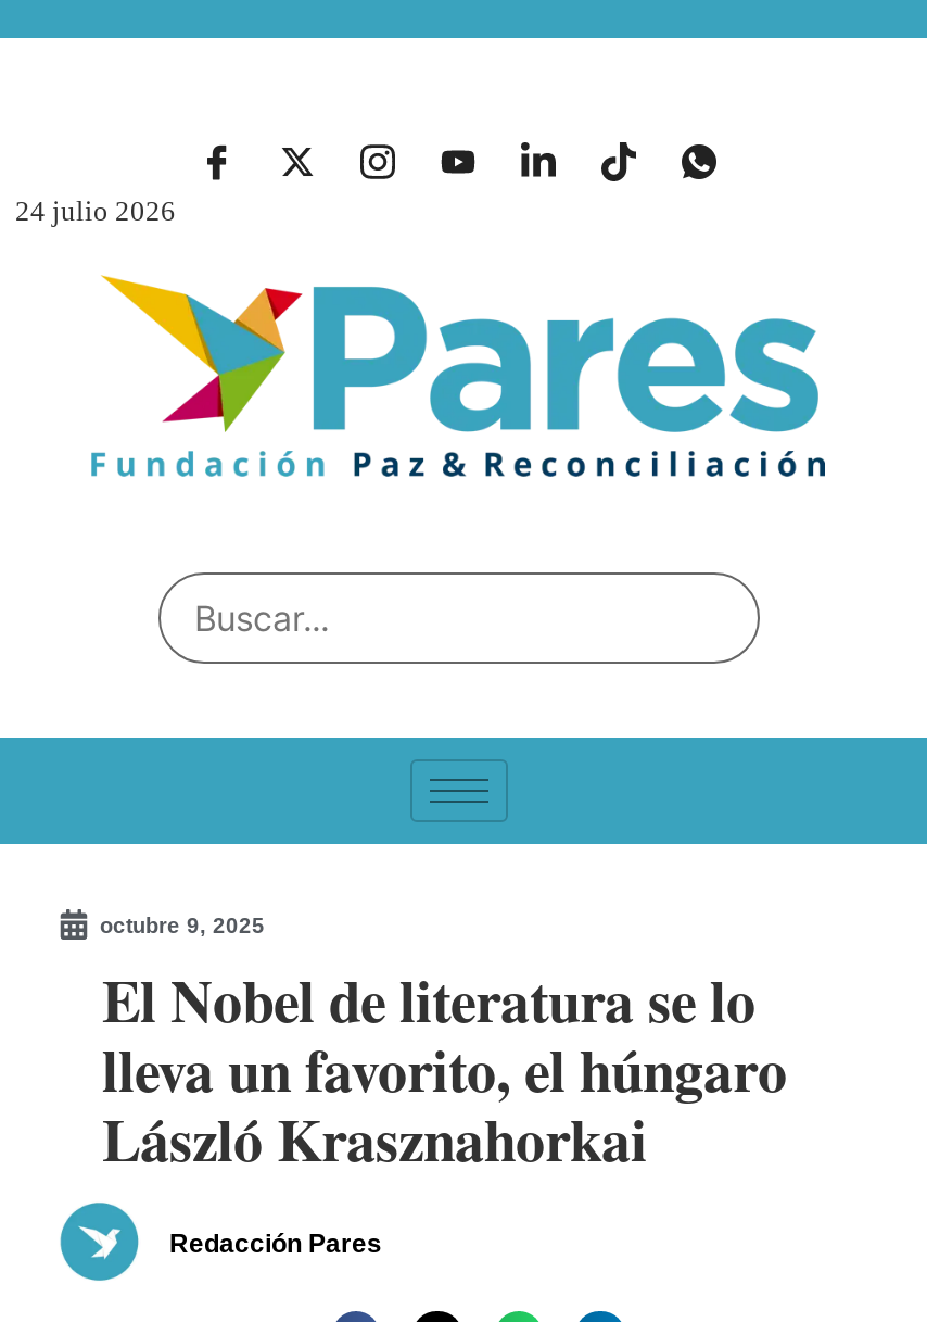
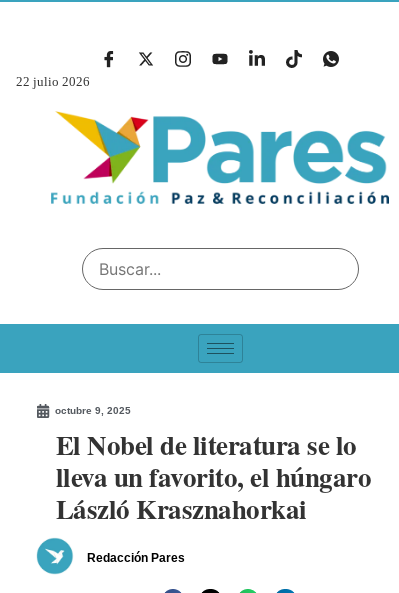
- 24 julio 2026
+ 22 julio 2026
